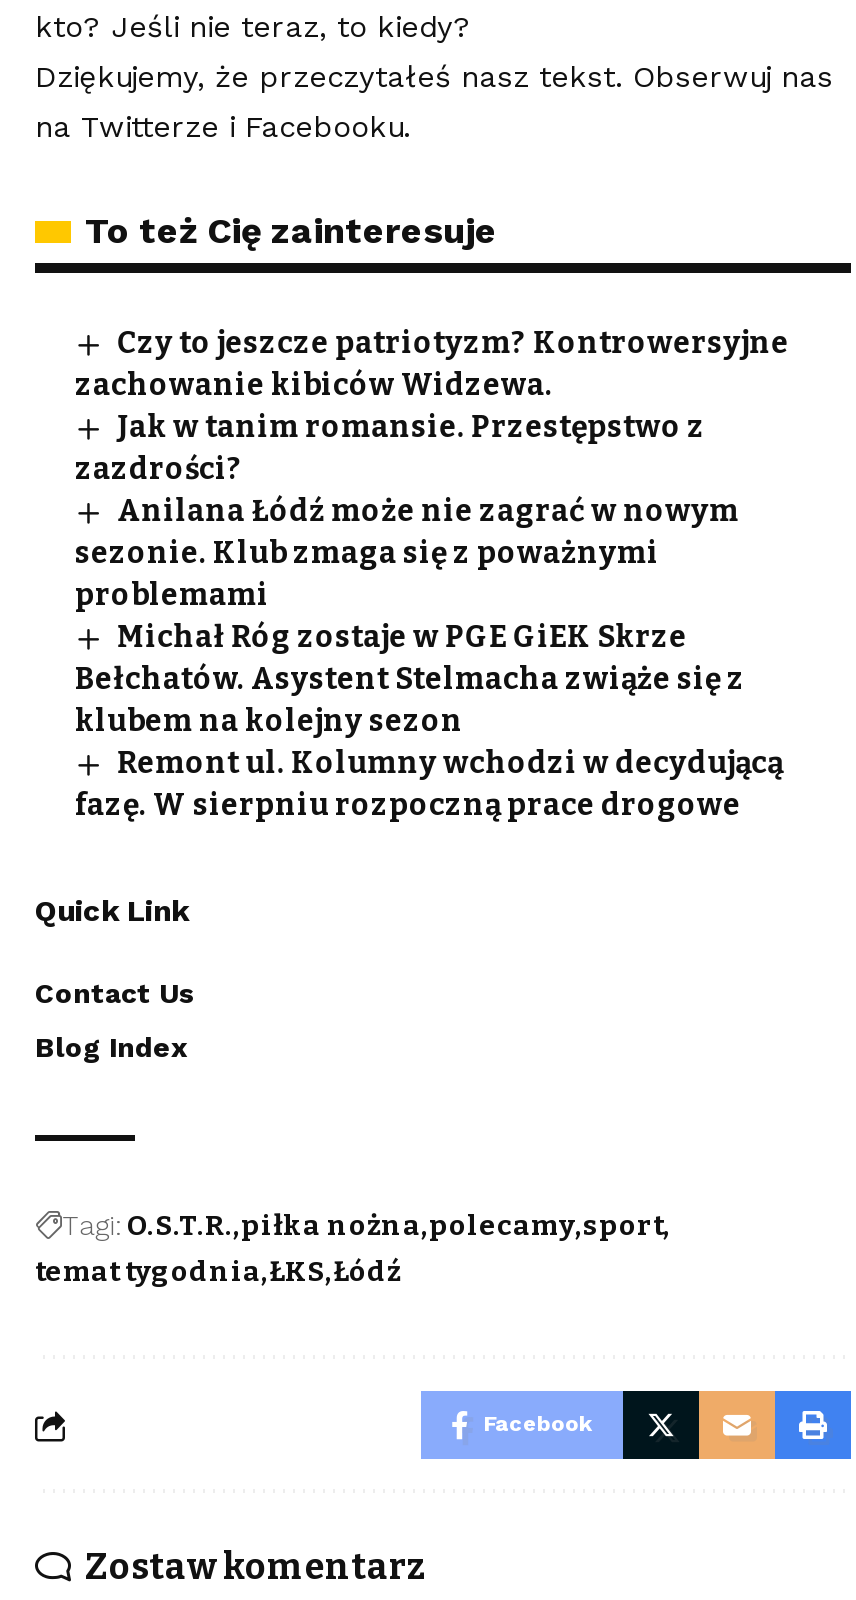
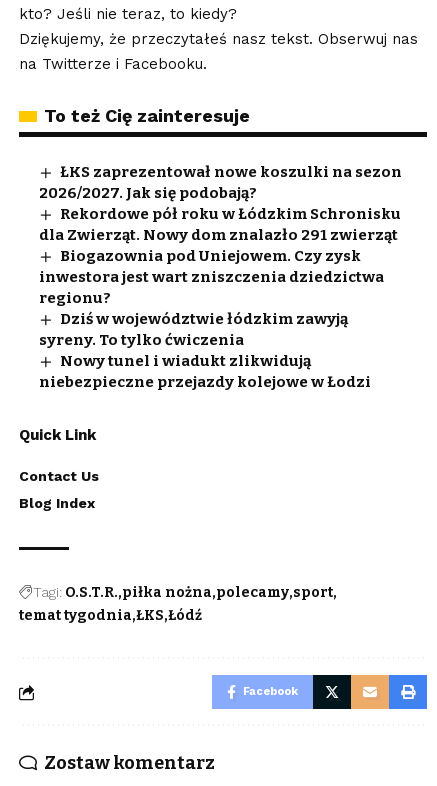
- Czy to jeszcze patriotyzm? Kontrowersyjne
- zachowanie kibiców Widzewa.
- Jak w tanim romansie. Przestępstwo z
- zazdrości?
- Anilana Łódź może nie zagrać w nowym
- sezonie. Klub zmaga się z poważnymi
- problemami
- Michał Róg zostaje w PGE GiEK Skrze
- Bełchatów. Asystent Stelmacha zwiąże się z
- klubem na kolejny sezon
- Remont ul. Kolumny wchodzi w decydującą
- fazę. W sierpniu rozpoczną prace drogowe
+ ŁKS zaprezentował nowe koszulki na sezon
+ 2026/2027. Jak się podobają?
+ Rekordowe pół roku w Łódzkim Schronisku
+ dla Zwierząt. Nowy dom znalazło 291 zwierząt
+ Biogazownia pod Uniejowem. Czy zysk
+ inwestora jest wart zniszczenia dziedzictwa
+ regionu?
+ Dziś w województwie łódzkim zawyją
+ syreny. To tylko ćwiczenia
+ Nowy tunel i wiadukt zlikwidują
+ niebezpieczne przejazdy kolejowe w Łodzi
